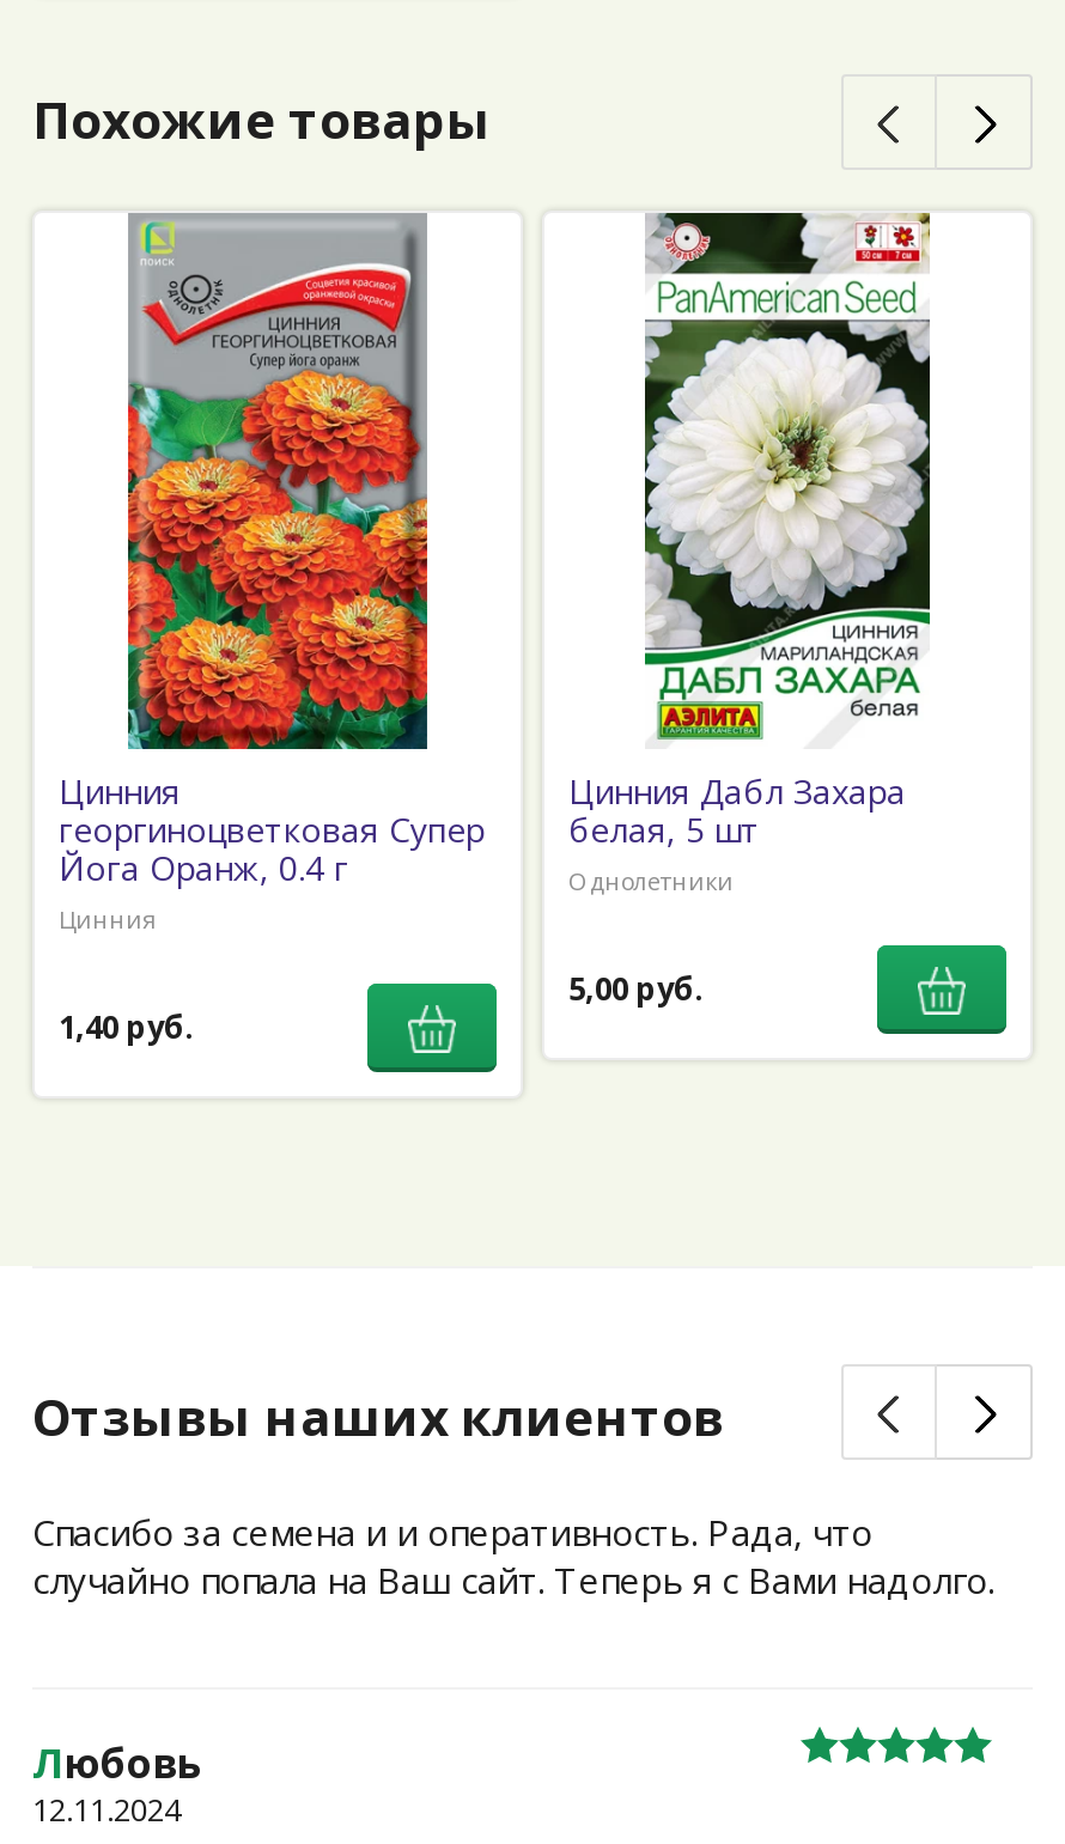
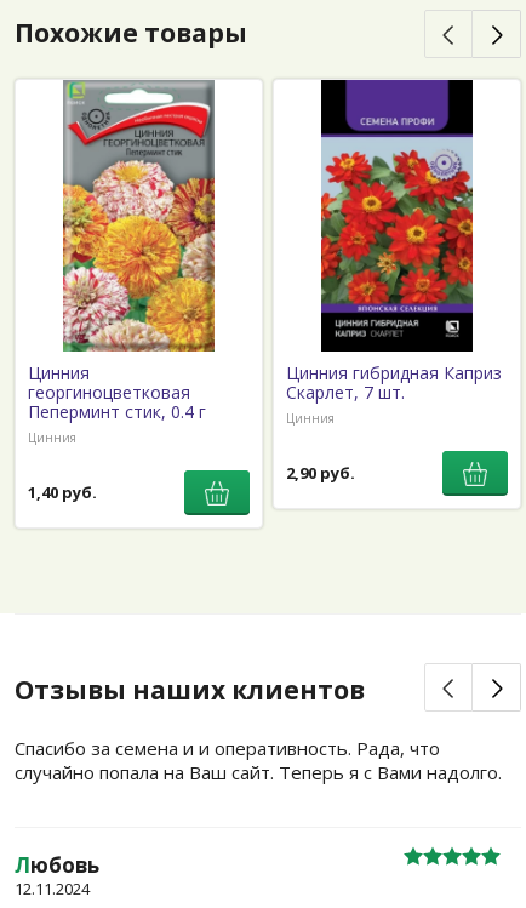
- [image]
- георгиноцветковая Супер
- Йога Оранж, 0.4 г
+ [image]
+ георгиноцветковая
+ Пеперминт стик, 0.4 г

- [image]
- Цинния Дабл Захара
- белая, 5 шт
- Однолетники
+ [image]
+ Цинния гибридная Каприз
+ Скарлет, 7 шт.
+ Цинния

- 5,00 руб.
+ 2,90 руб.
